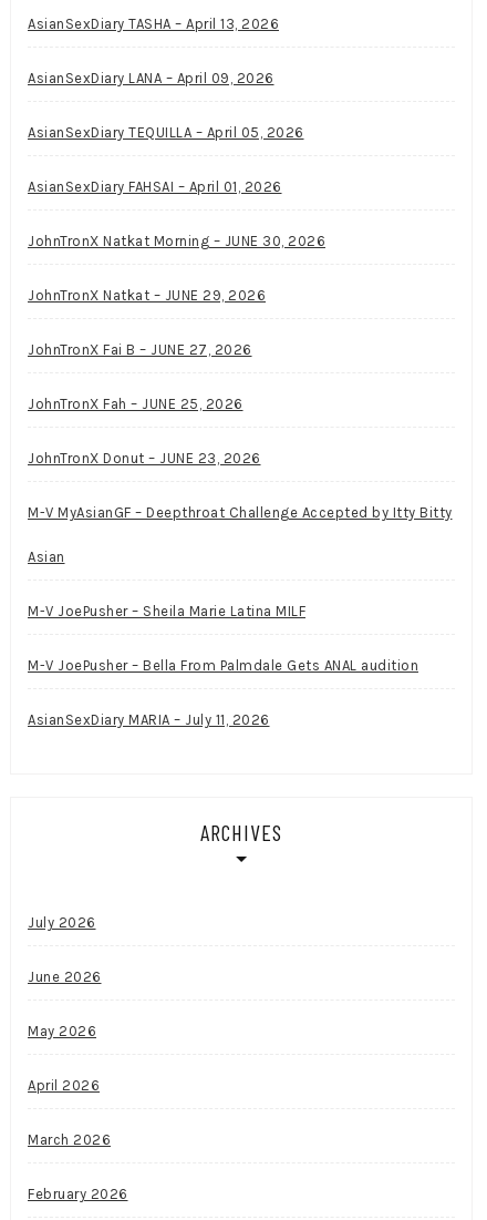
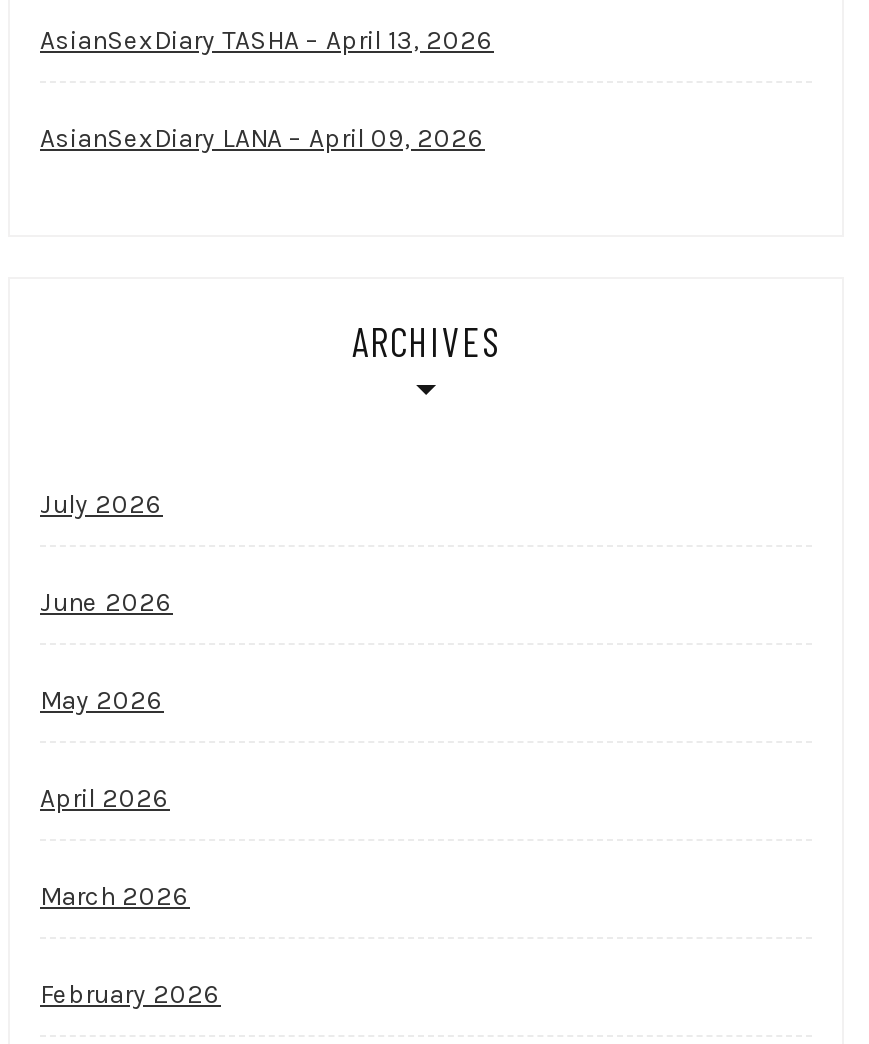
- AsianSexDiary TEQUILLA – April 05, 2026
- AsianSexDiary FAHSAI – April 01, 2026
- JohnTronX Natkat Morning – JUNE 30, 2026
- JohnTronX Natkat – JUNE 29, 2026
- JohnTronX Fai B – JUNE 27, 2026
- JohnTronX Fah – JUNE 25, 2026
- JohnTronX Donut – JUNE 23, 2026
- M-V MyAsianGF – Deepthroat Challenge Accepted by Itty Bitty
- Asian
- M-V JoePusher – Sheila Marie Latina MILF
- M-V JoePusher – Bella From Palmdale Gets ANAL audition
- AsianSexDiary MARIA – July 11, 2026
